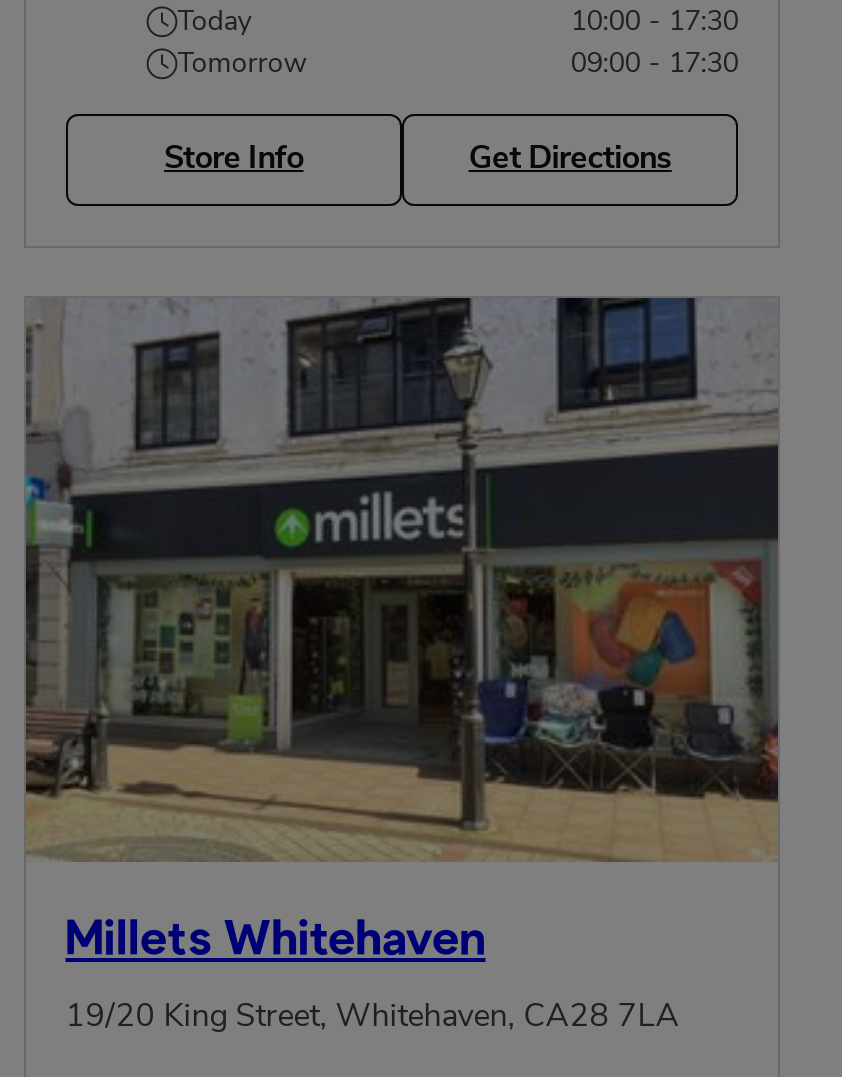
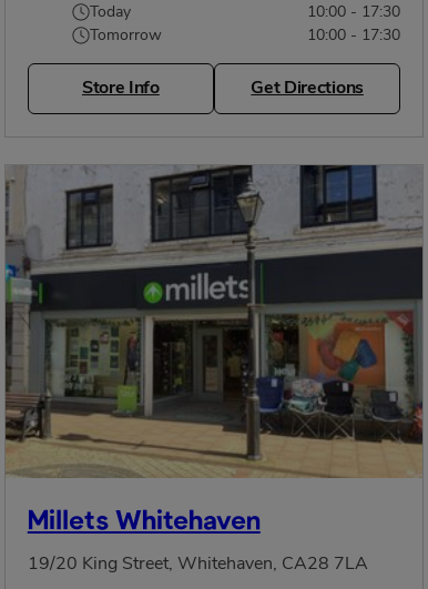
- 09:00 - 17:30
+ 10:00 - 17:30
